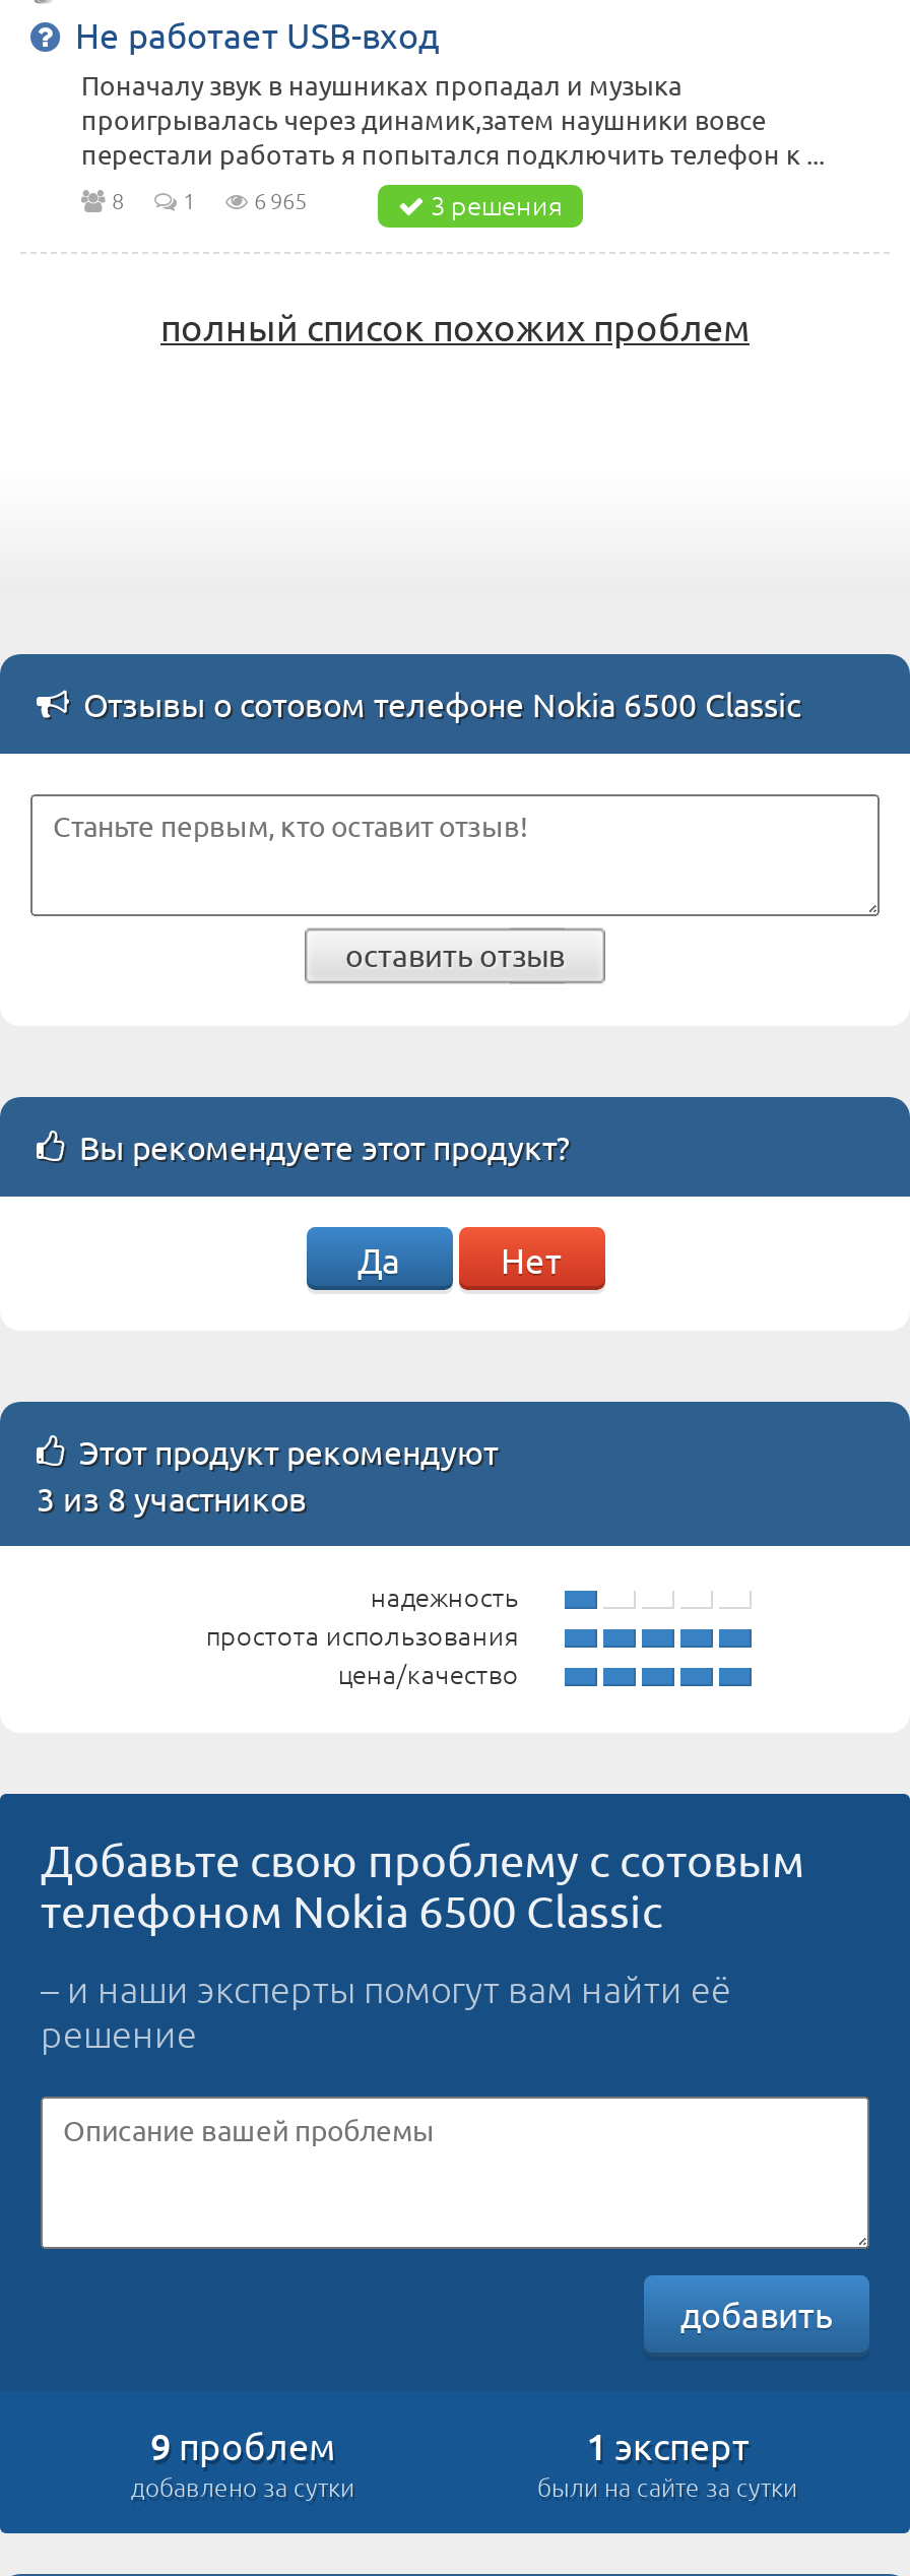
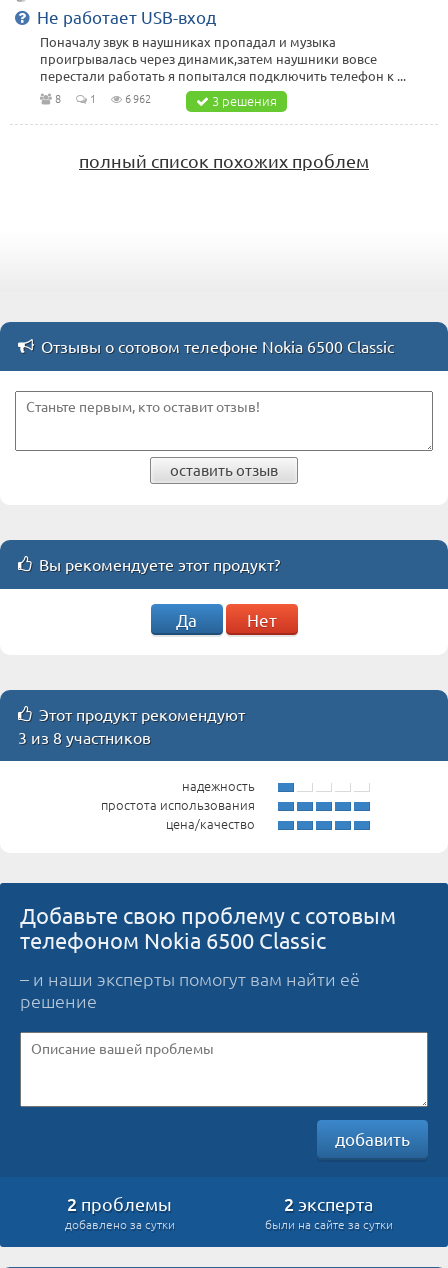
- 8 1 6 965
+ 8 1 6 962

- 9 проблем
+ 2 проблемы

- 1 эксперт
+ 2 эксперта
